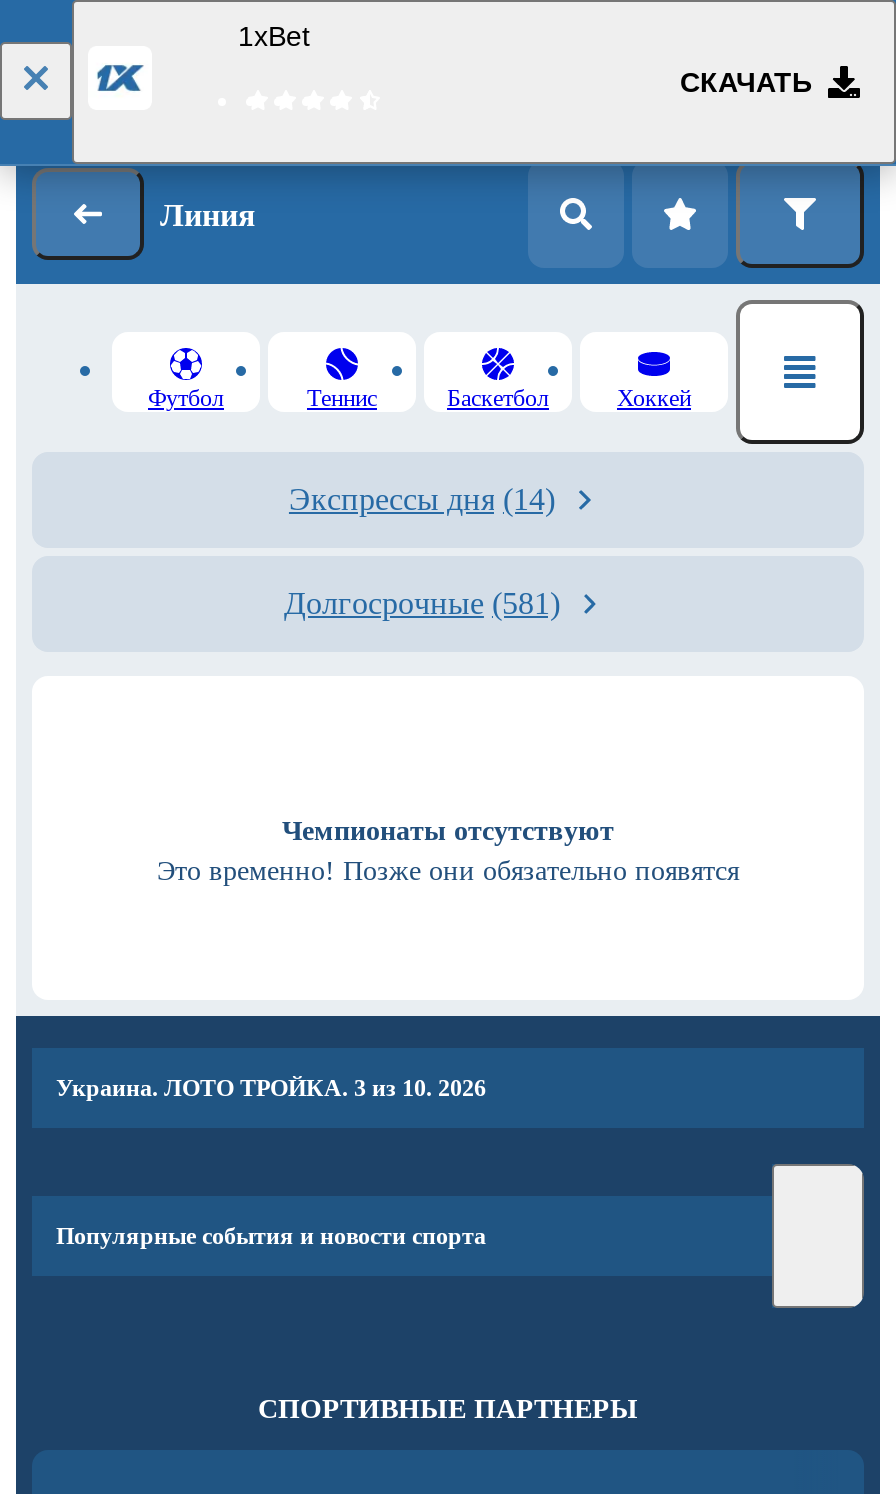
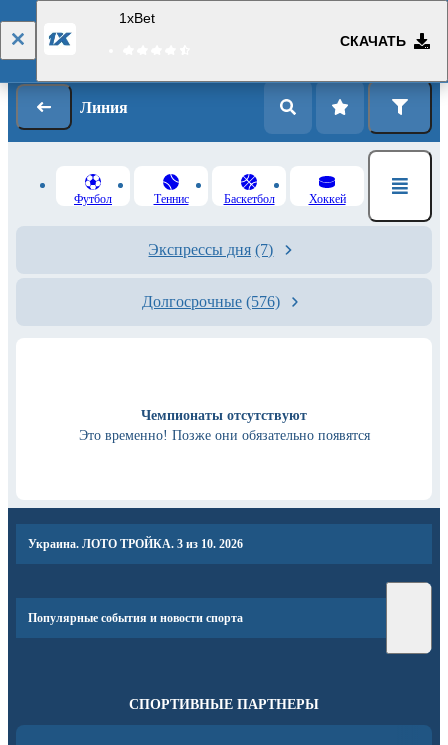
- Экспрессы дня (14)
+ Экспрессы дня (7)

- Долгосрочные (581)
+ Долгосрочные (576)
